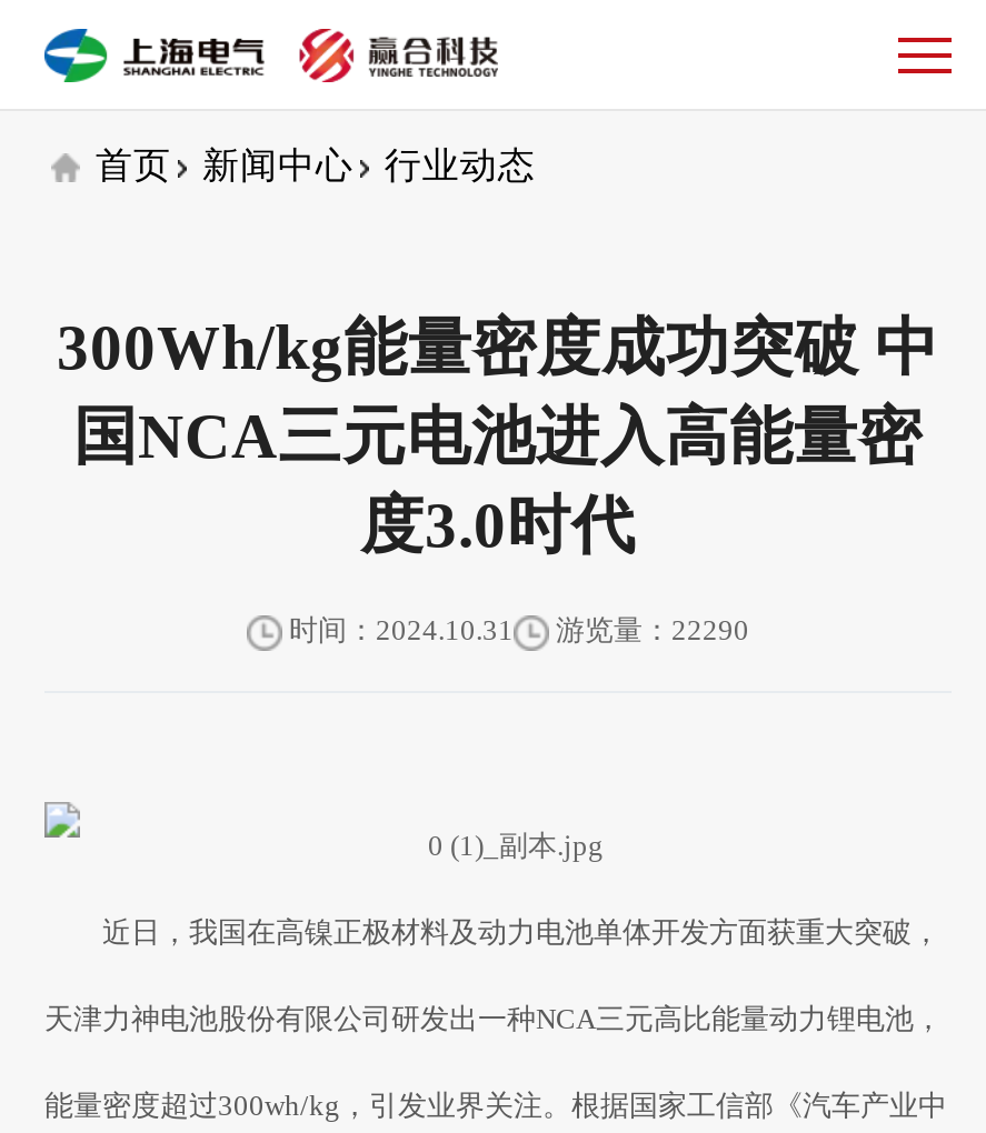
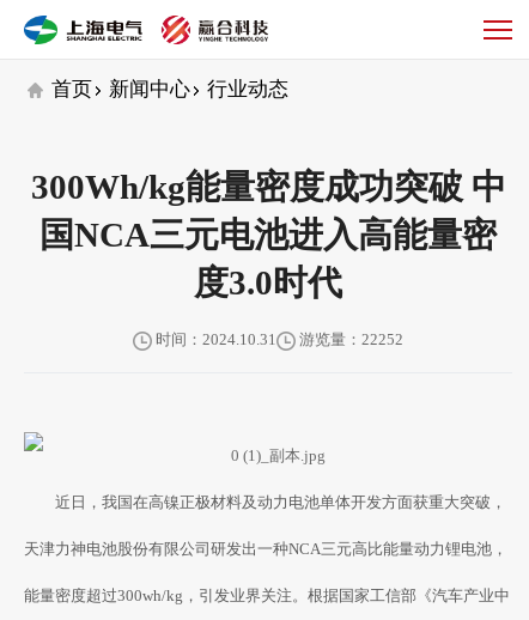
- 时间：2024.10.31 游览量：22290
+ 时间：2024.10.31 游览量：22252
